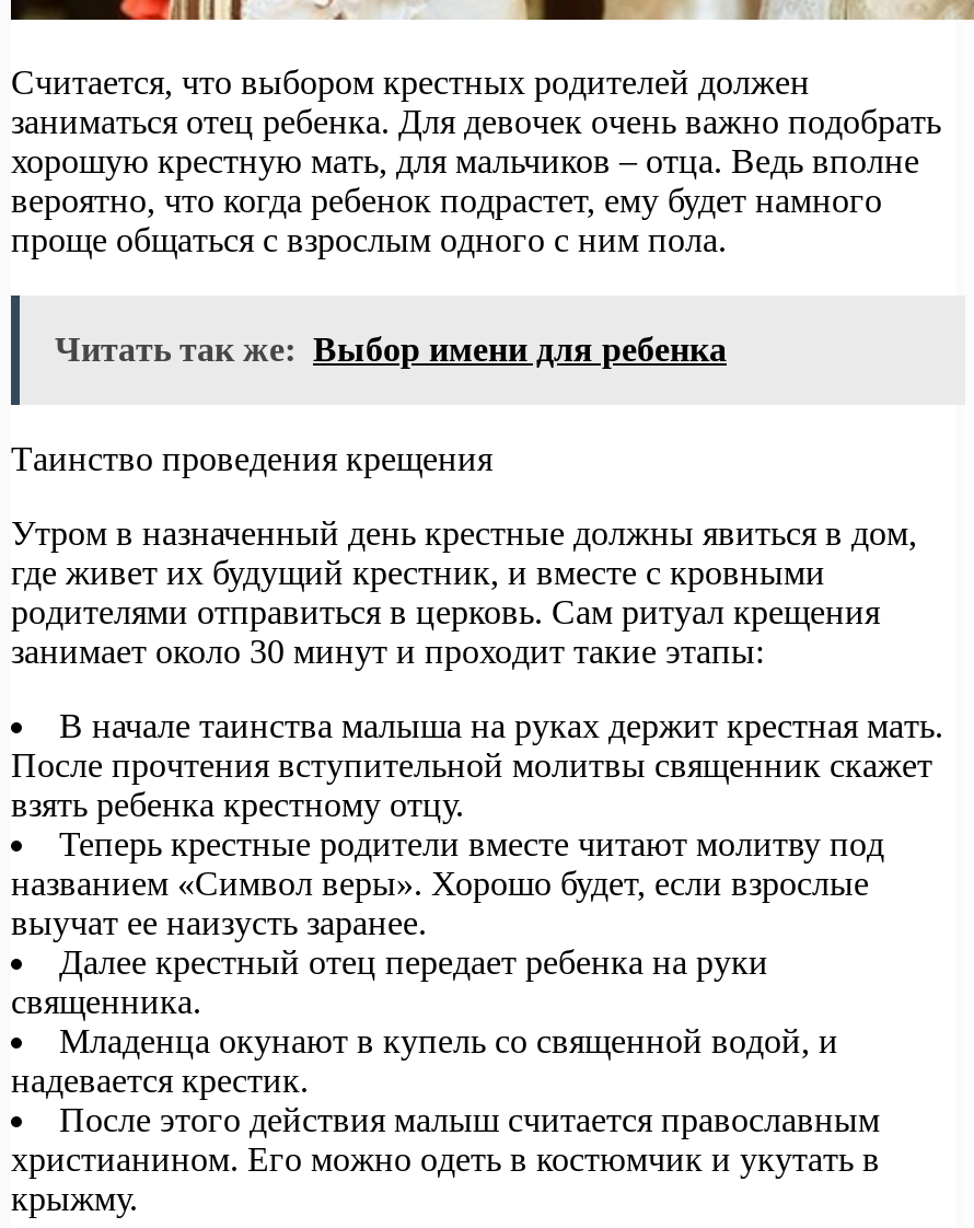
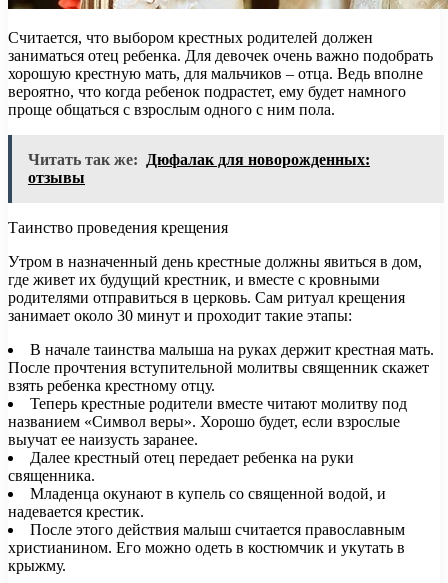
- Читать так же: Выбор имени для ребенка
+ Читать так же: Дюфалак для новорожденных:
+ отзывы
